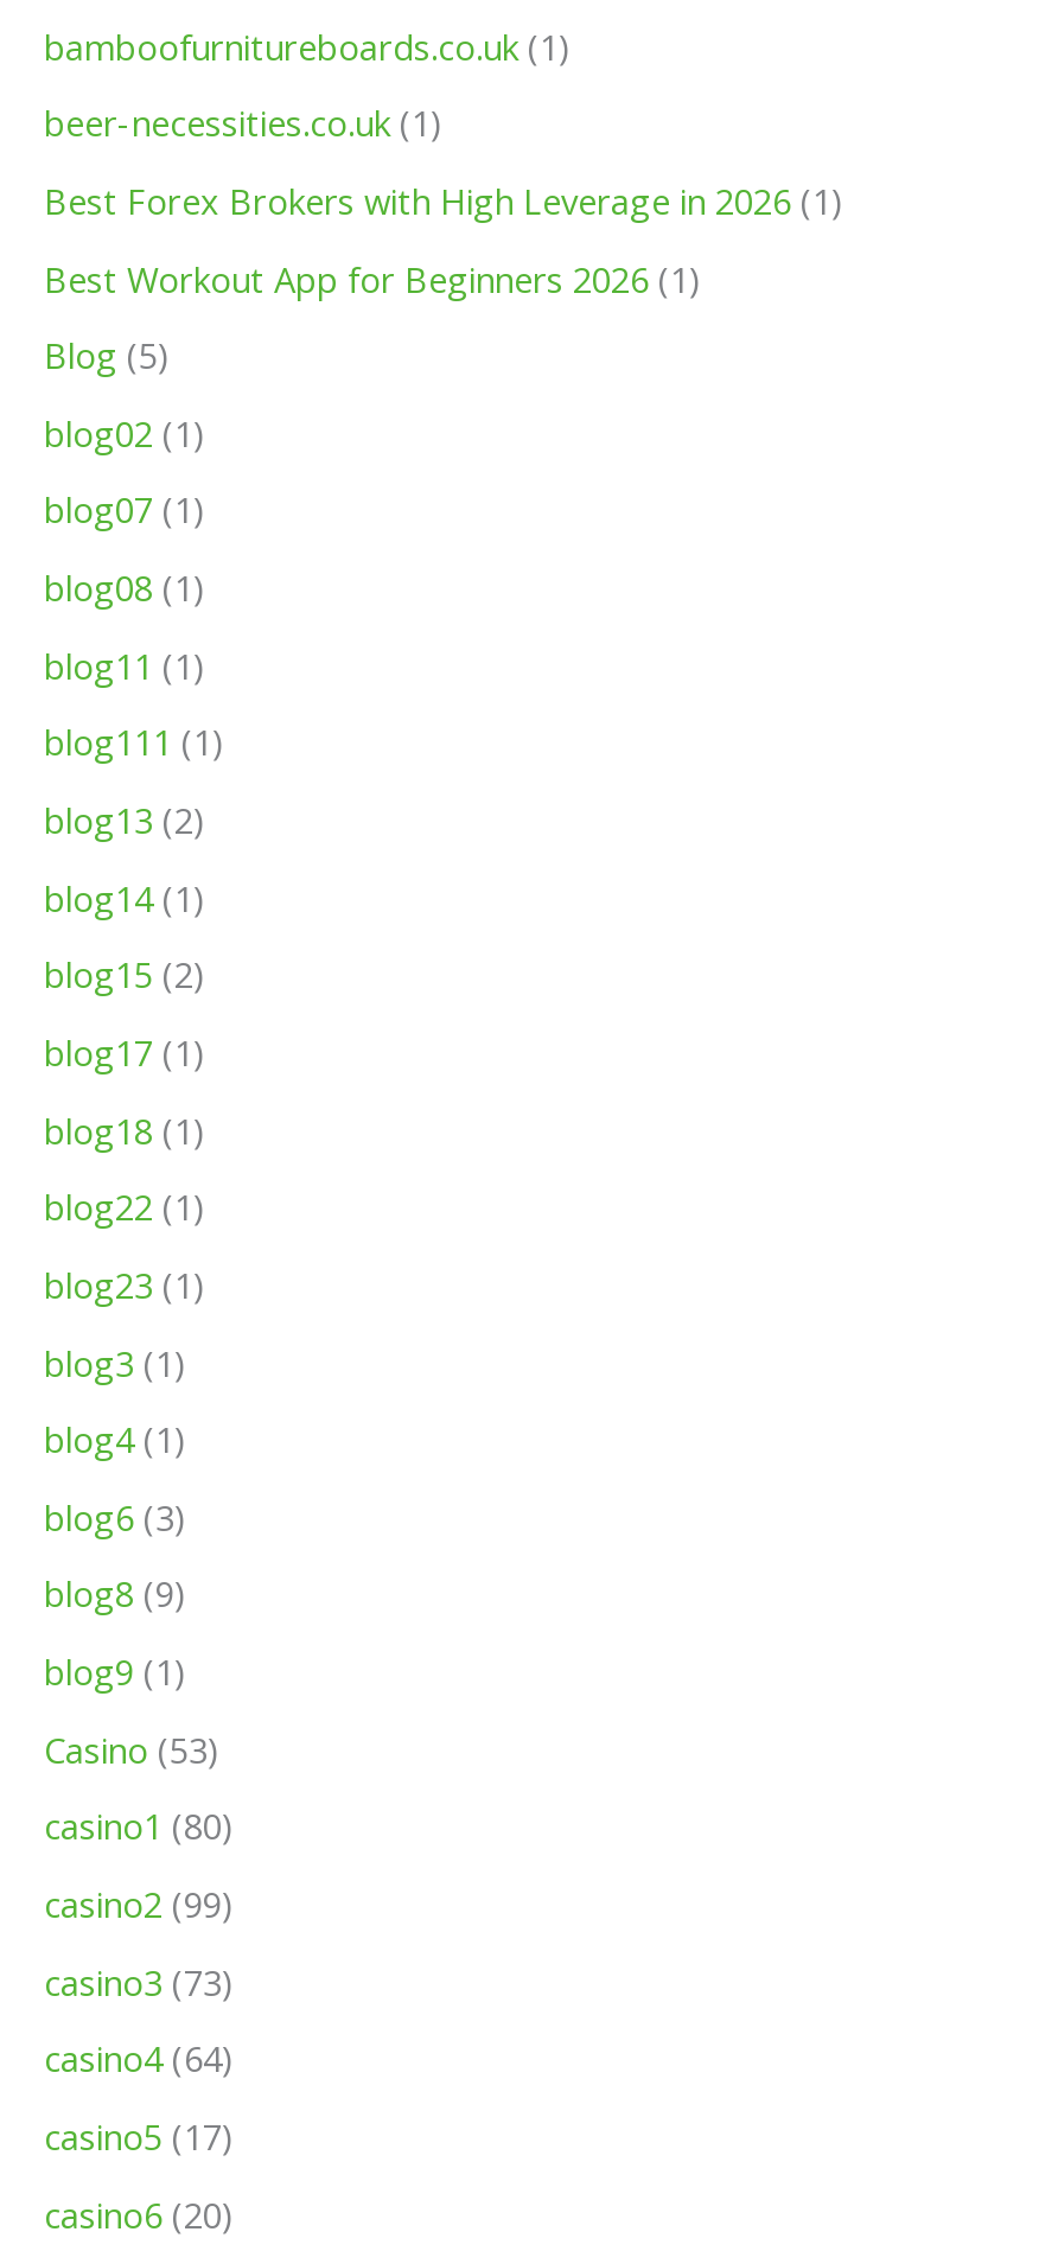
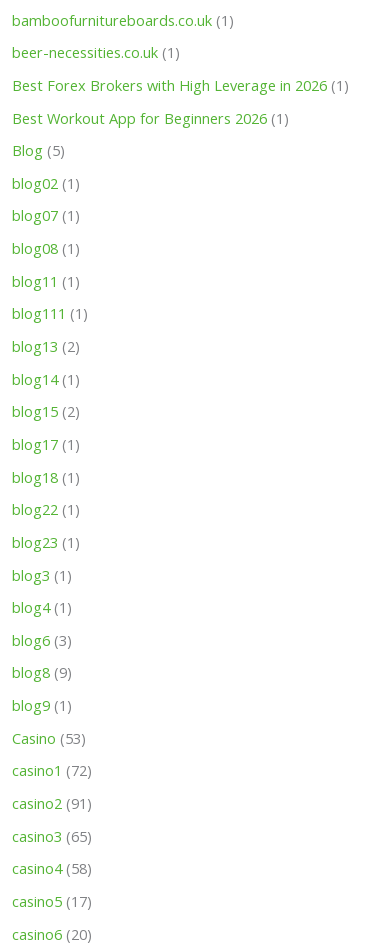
- casino1 (80)
+ casino1 (72)

- casino2 (99)
+ casino2 (91)

- casino3 (73)
+ casino3 (65)

- casino4 (64)
+ casino4 (58)
